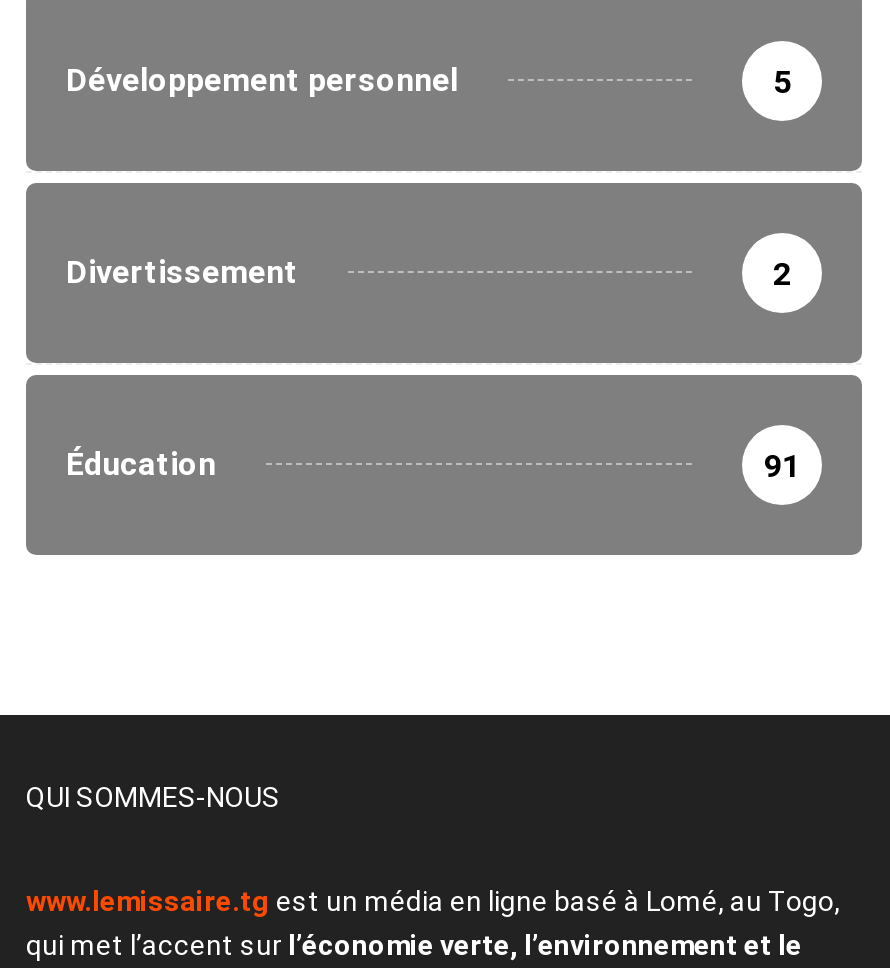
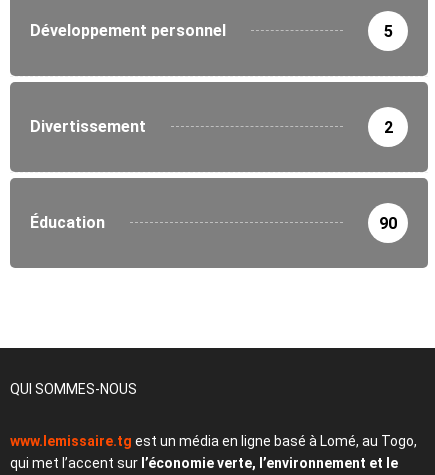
- 91
+ 90
